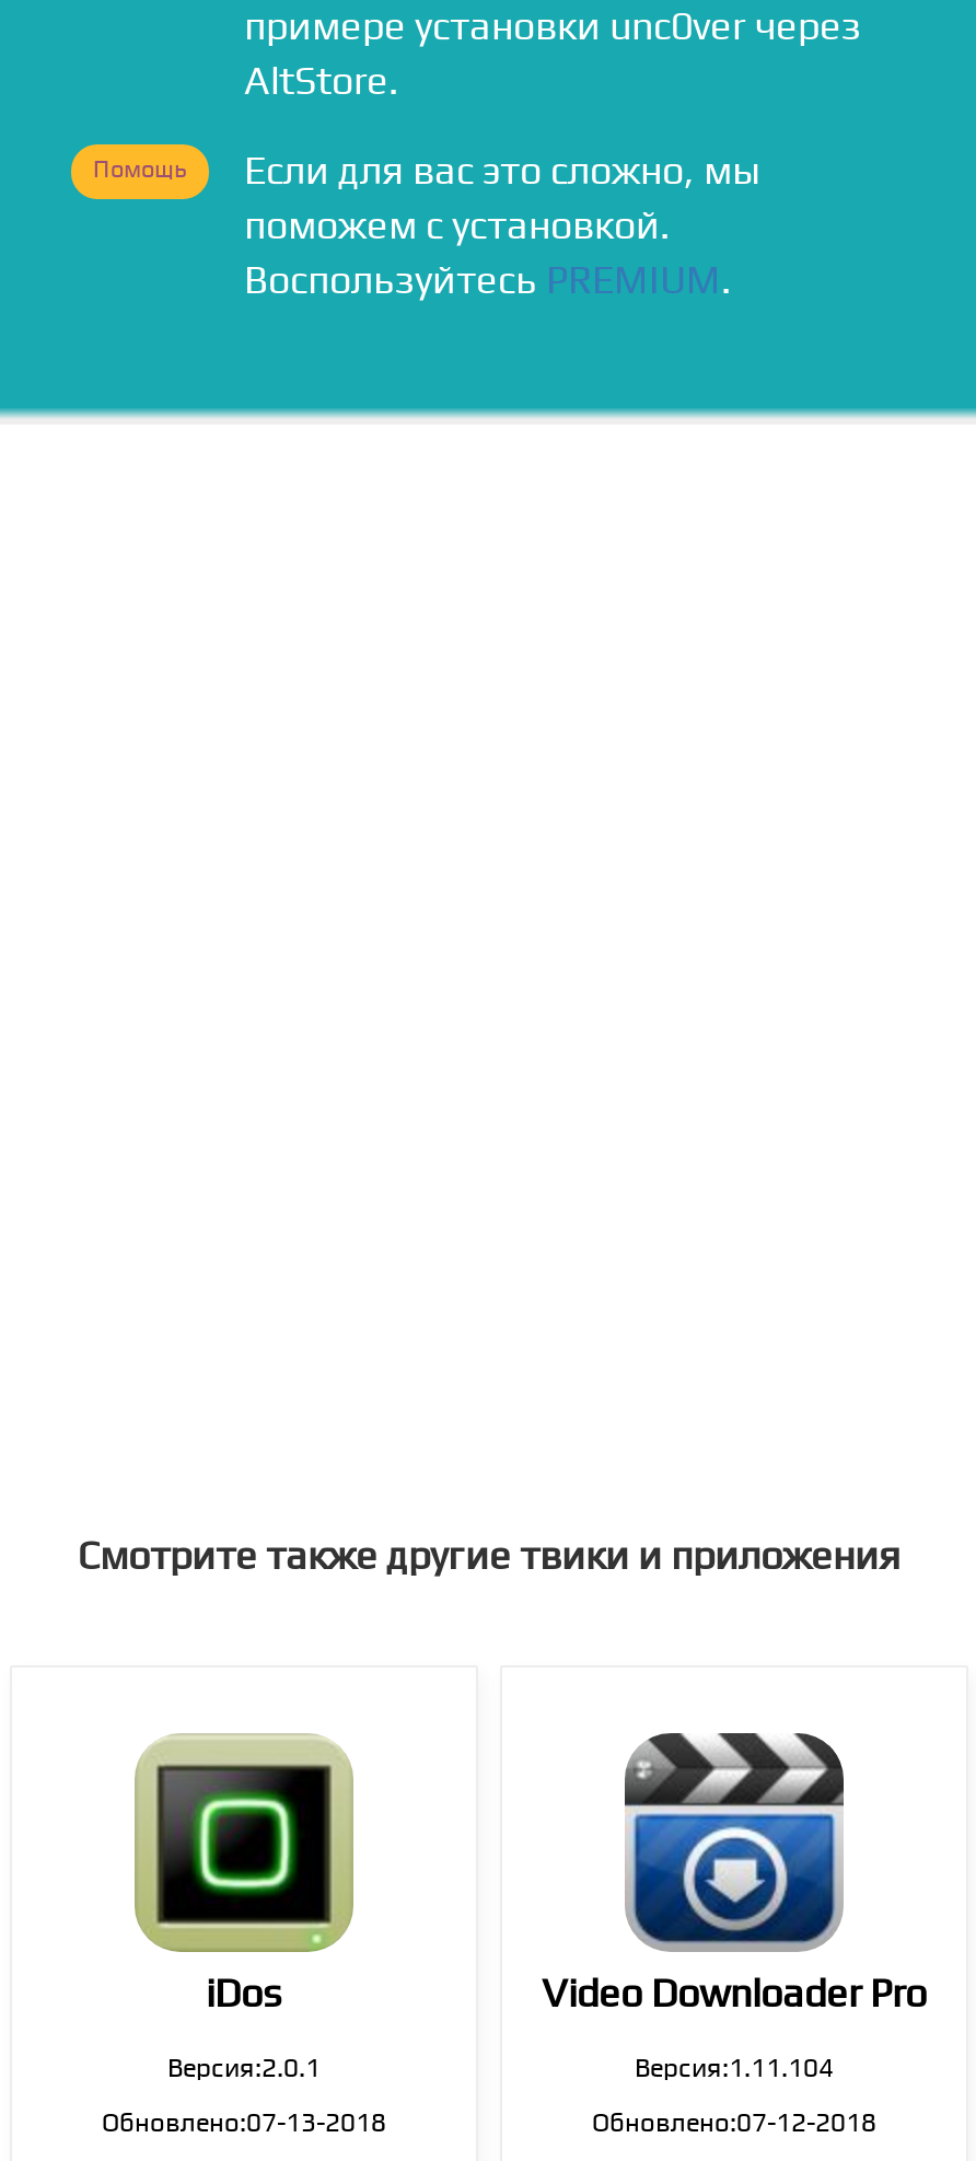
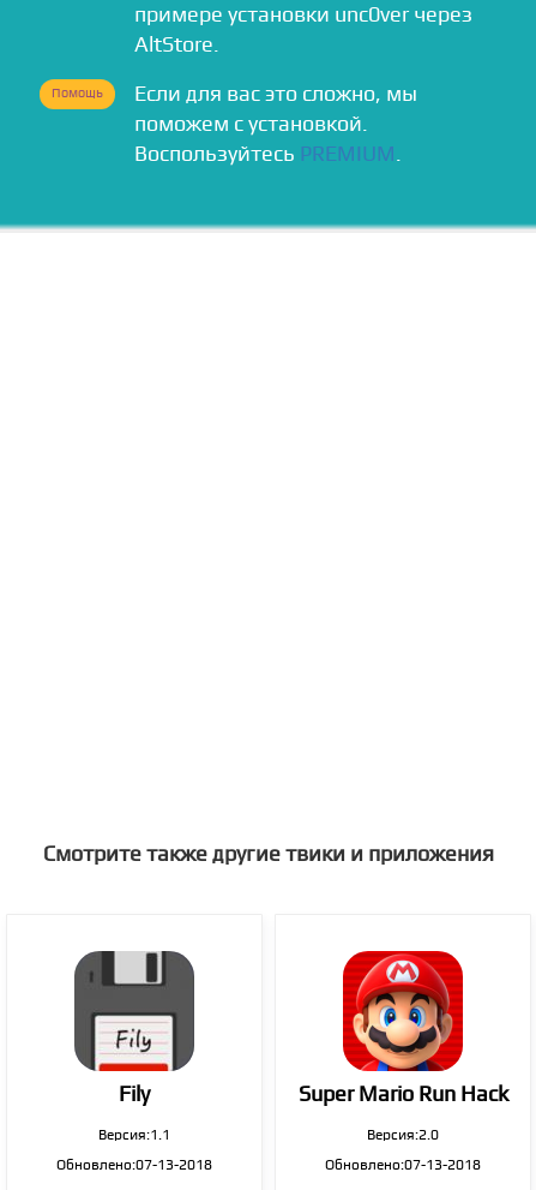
- [image]
- iDos
+ [image]
+ Fily

- [image]
- Video Downloader Pro
+ [image]
+ Super Mario Run Hack

- Версия:2.0.1
+ Версия:1.1

- Версия:1.11.104
+ Версия:2.0

- Обновлено:07-12-2018
+ Обновлено:07-13-2018
